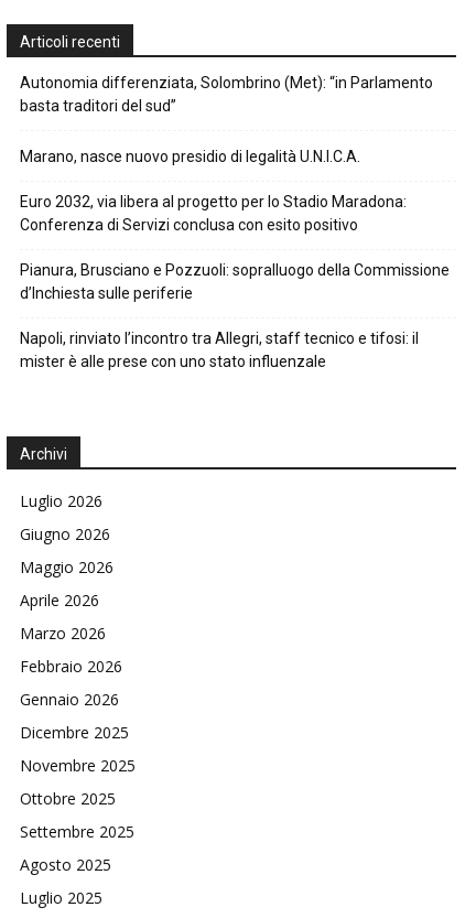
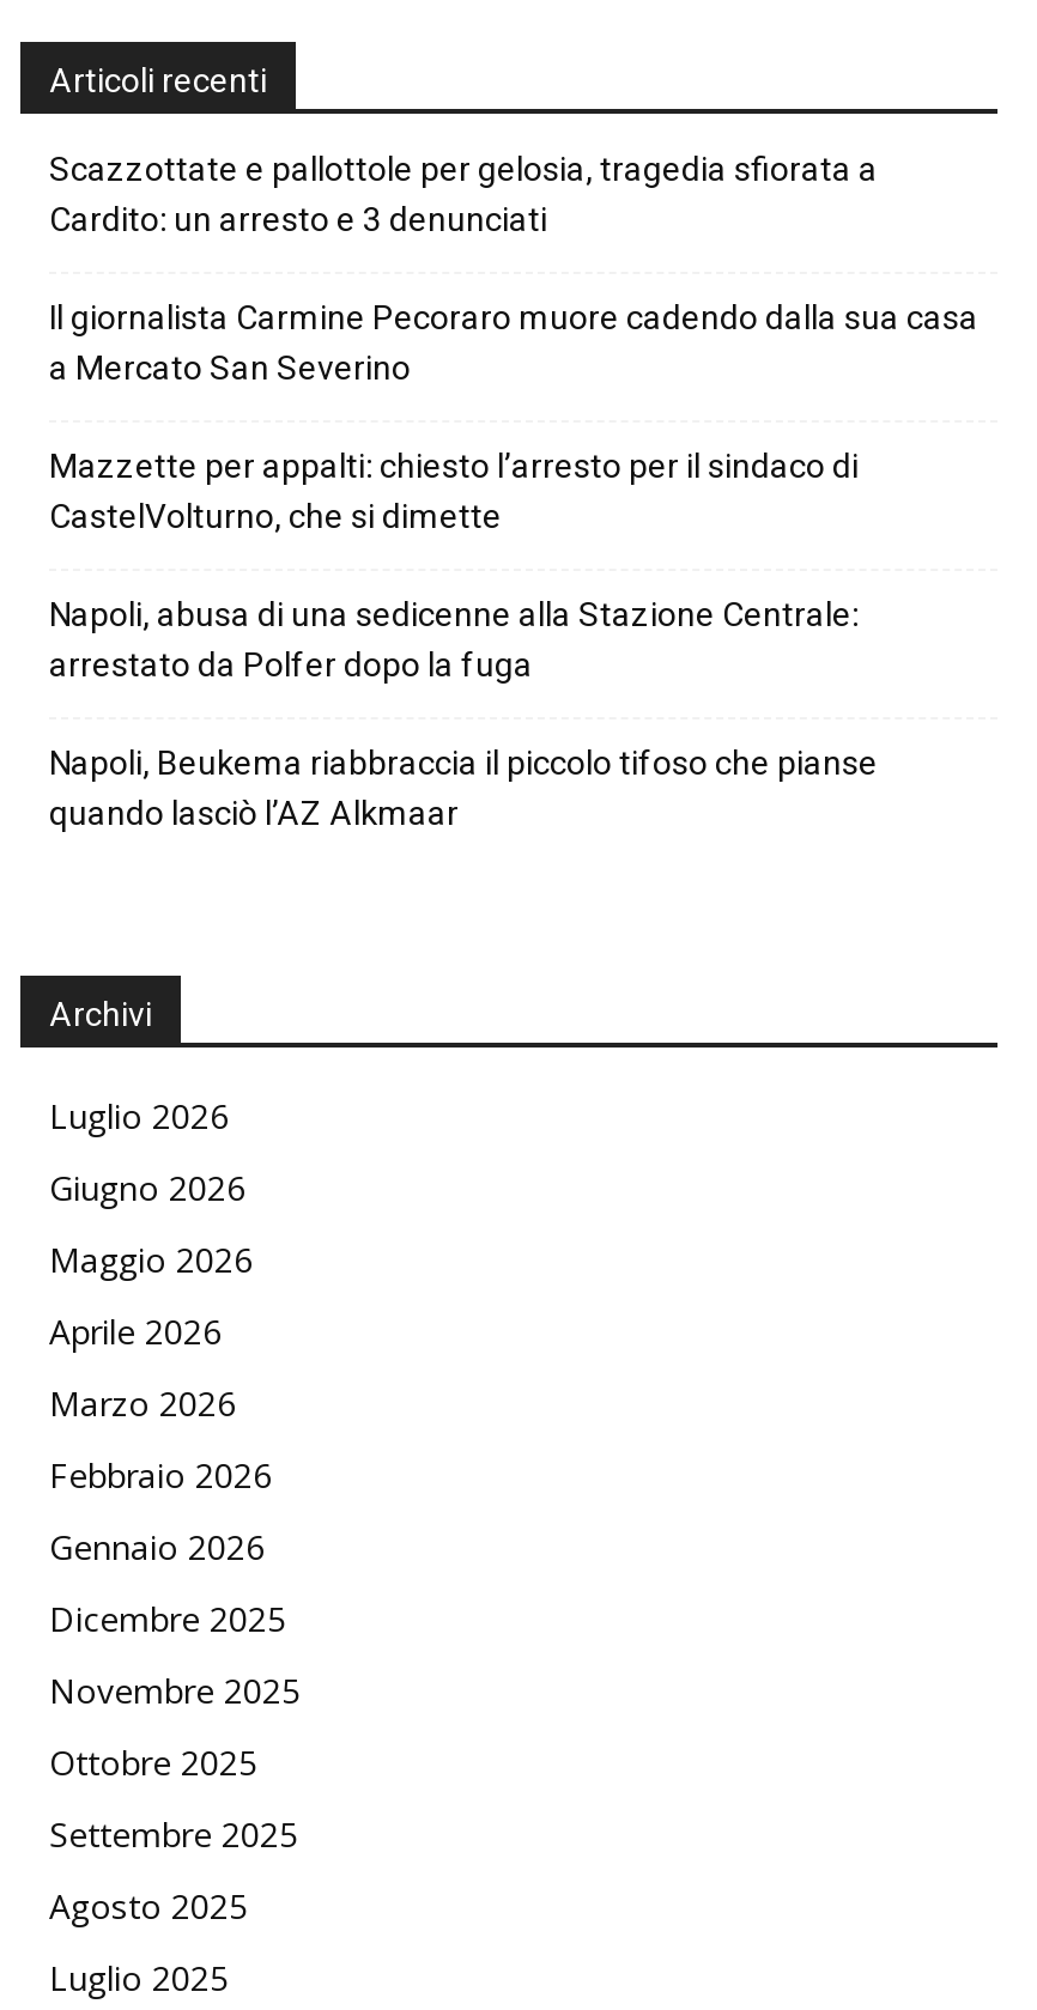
- Autonomia differenziata, Solombrino (Met): “in Parlamento
- basta traditori del sud”
+ Scazzottate e pallottole per gelosia, tragedia sfiorata a
+ Cardito: un arresto e 3 denunciati

- Marano, nasce nuovo presidio di legalità U.N.I.C.A.
+ Il giornalista Carmine Pecoraro muore cadendo dalla sua casa
+ a Mercato San Severino

- Euro 2032, via libera al progetto per lo Stadio Maradona:
- Conferenza di Servizi conclusa con esito positivo
+ Mazzette per appalti: chiesto l’arresto per il sindaco di
+ CastelVolturno, che si dimette

- Pianura, Brusciano e Pozzuoli: sopralluogo della Commissione
- d’Inchiesta sulle periferie
+ Napoli, abusa di una sedicenne alla Stazione Centrale:
+ arrestato da Polfer dopo la fuga

- Napoli, rinviato l’incontro tra Allegri, staff tecnico e tifosi: il
- mister è alle prese con uno stato influenzale
+ Napoli, Beukema riabbraccia il piccolo tifoso che pianse
+ quando lasciò l’AZ Alkmaar
